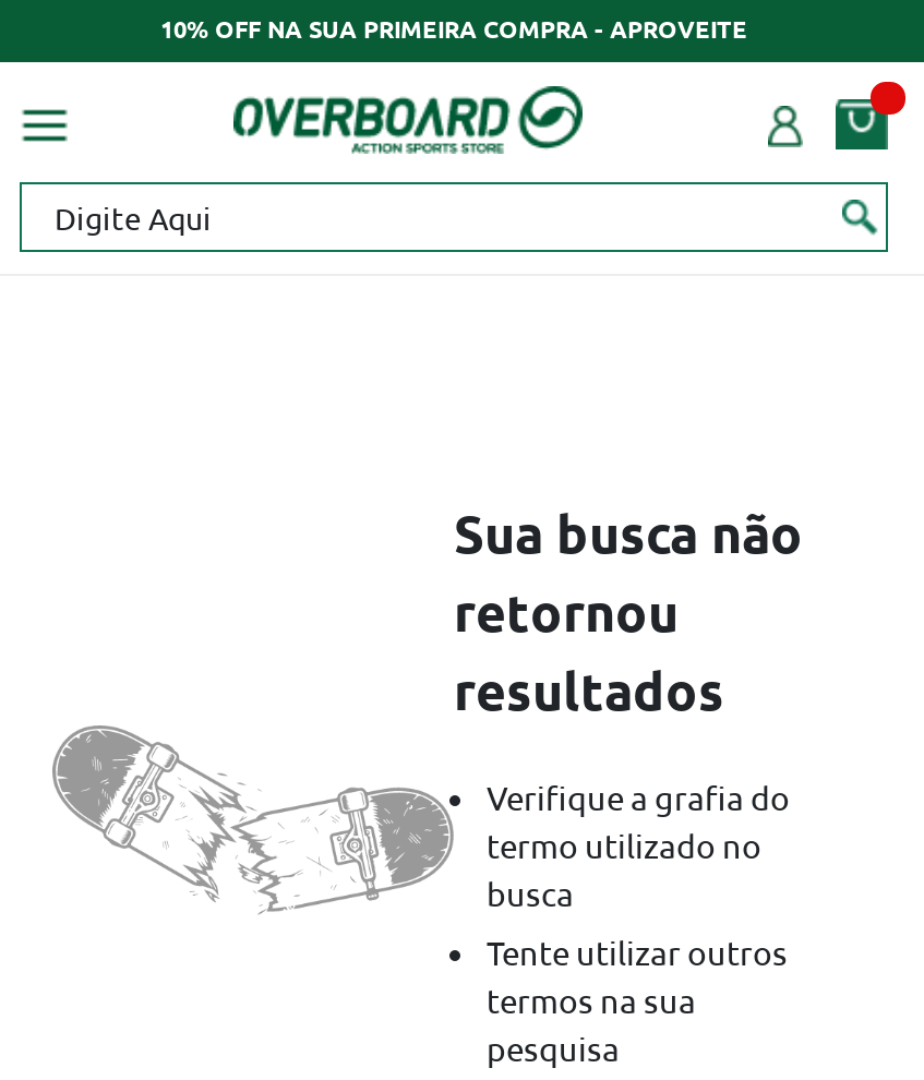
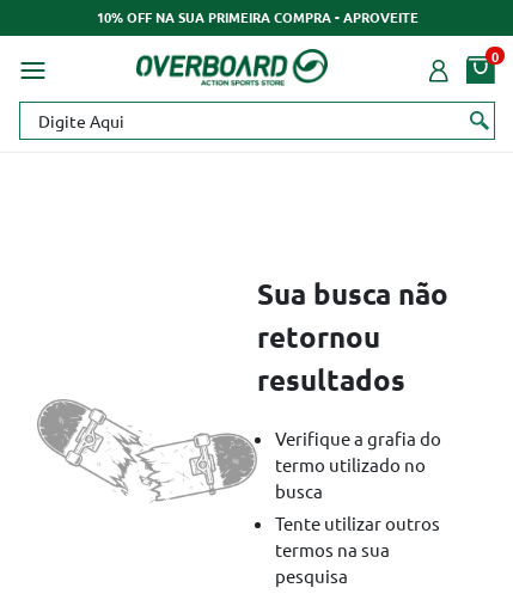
+ 0
